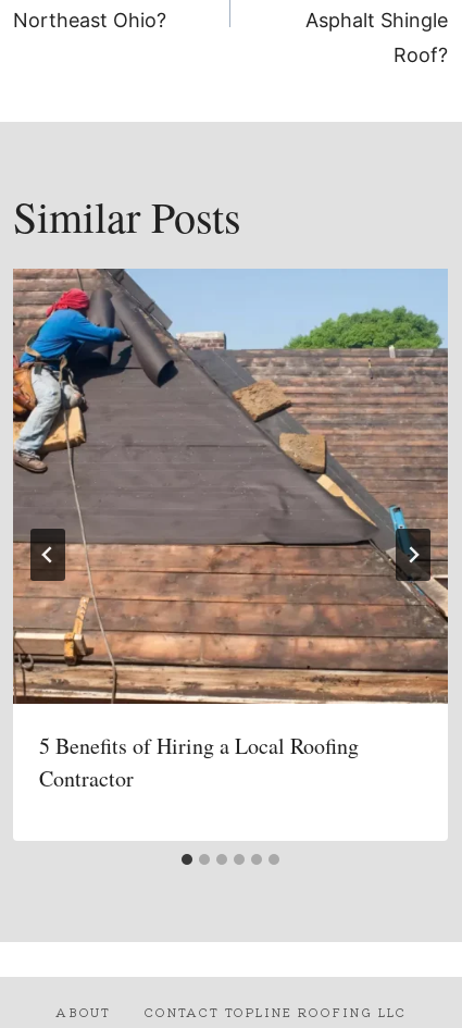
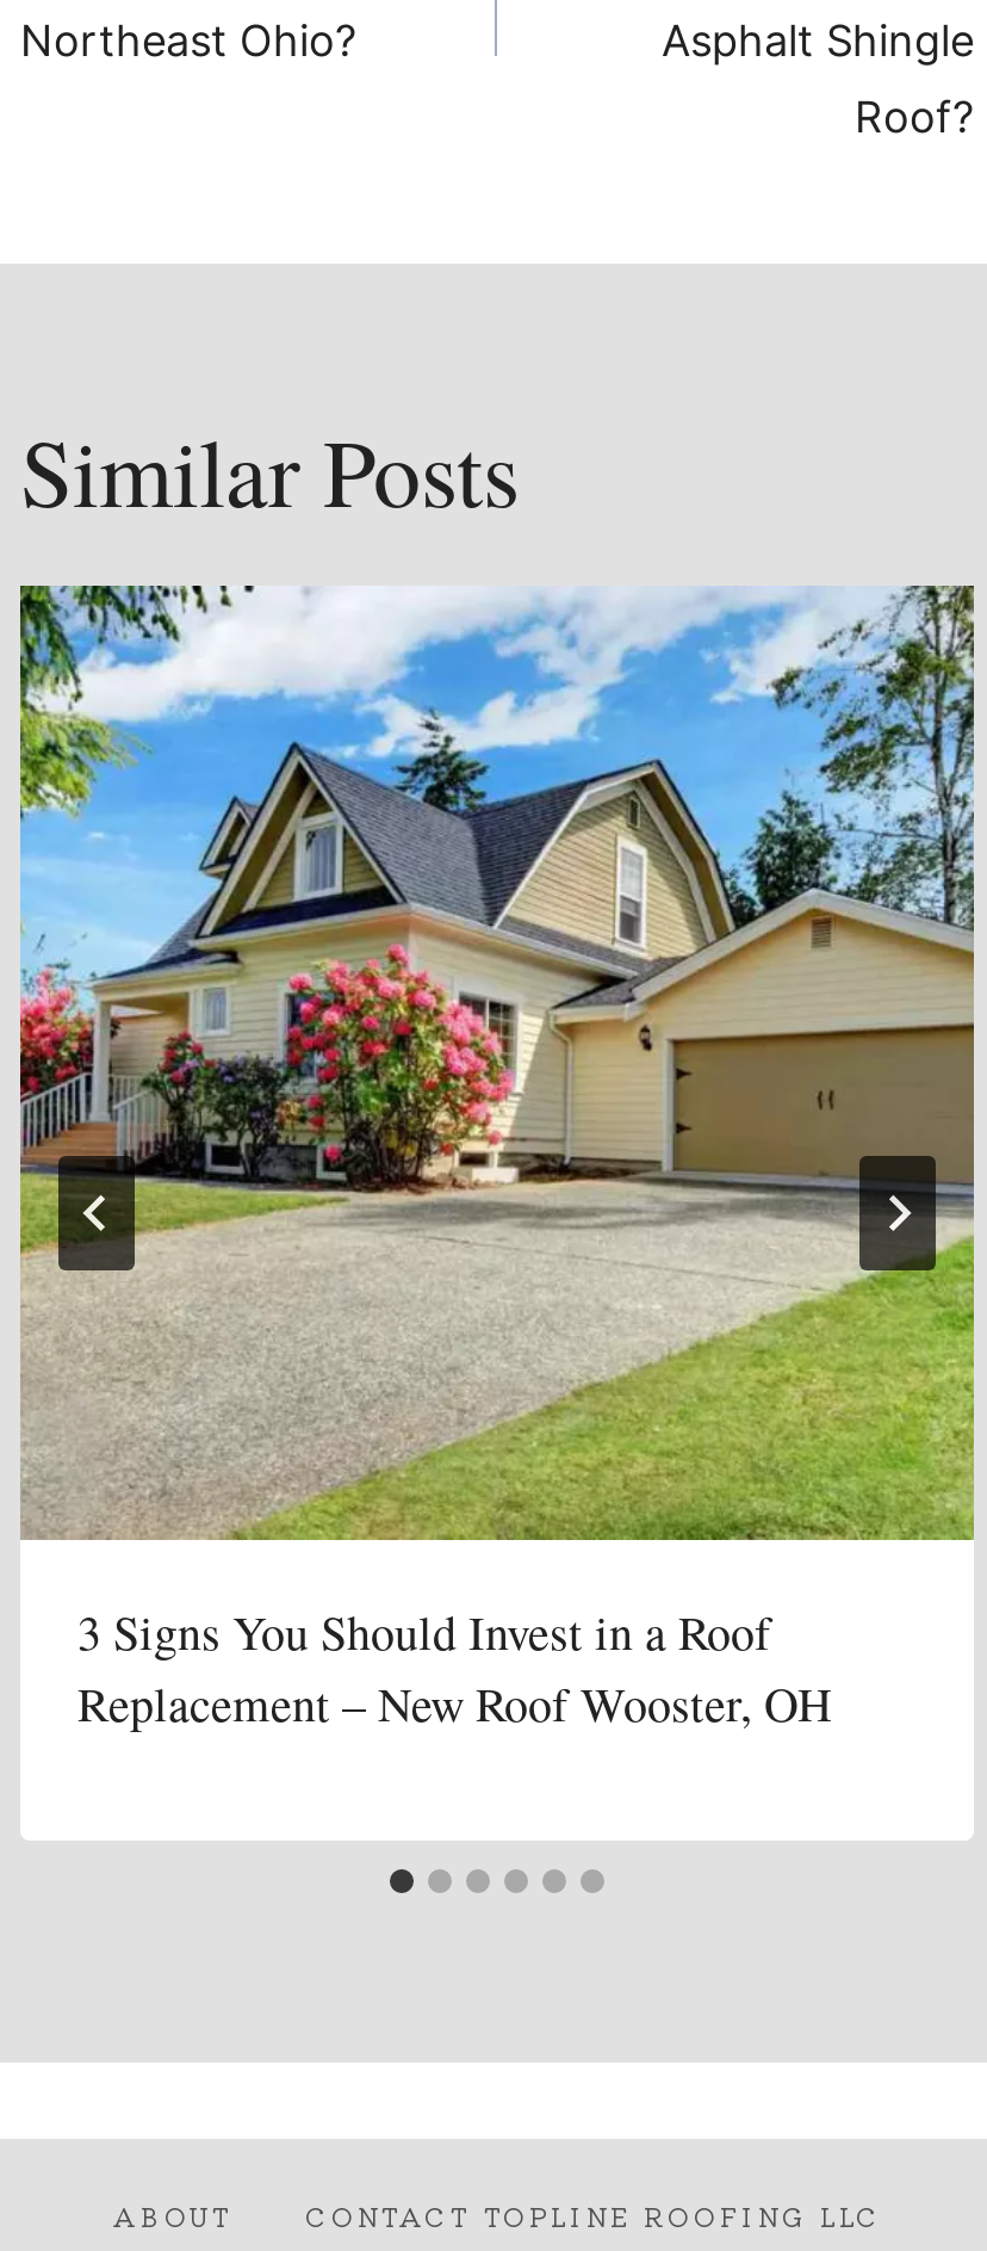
- [image]
- 5 Benefits of Hiring a Local Roofing
- Contractor
+ [image]
+ 3 Signs You Should Invest in a Roof
+ Replacement – New Roof Wooster, OH
